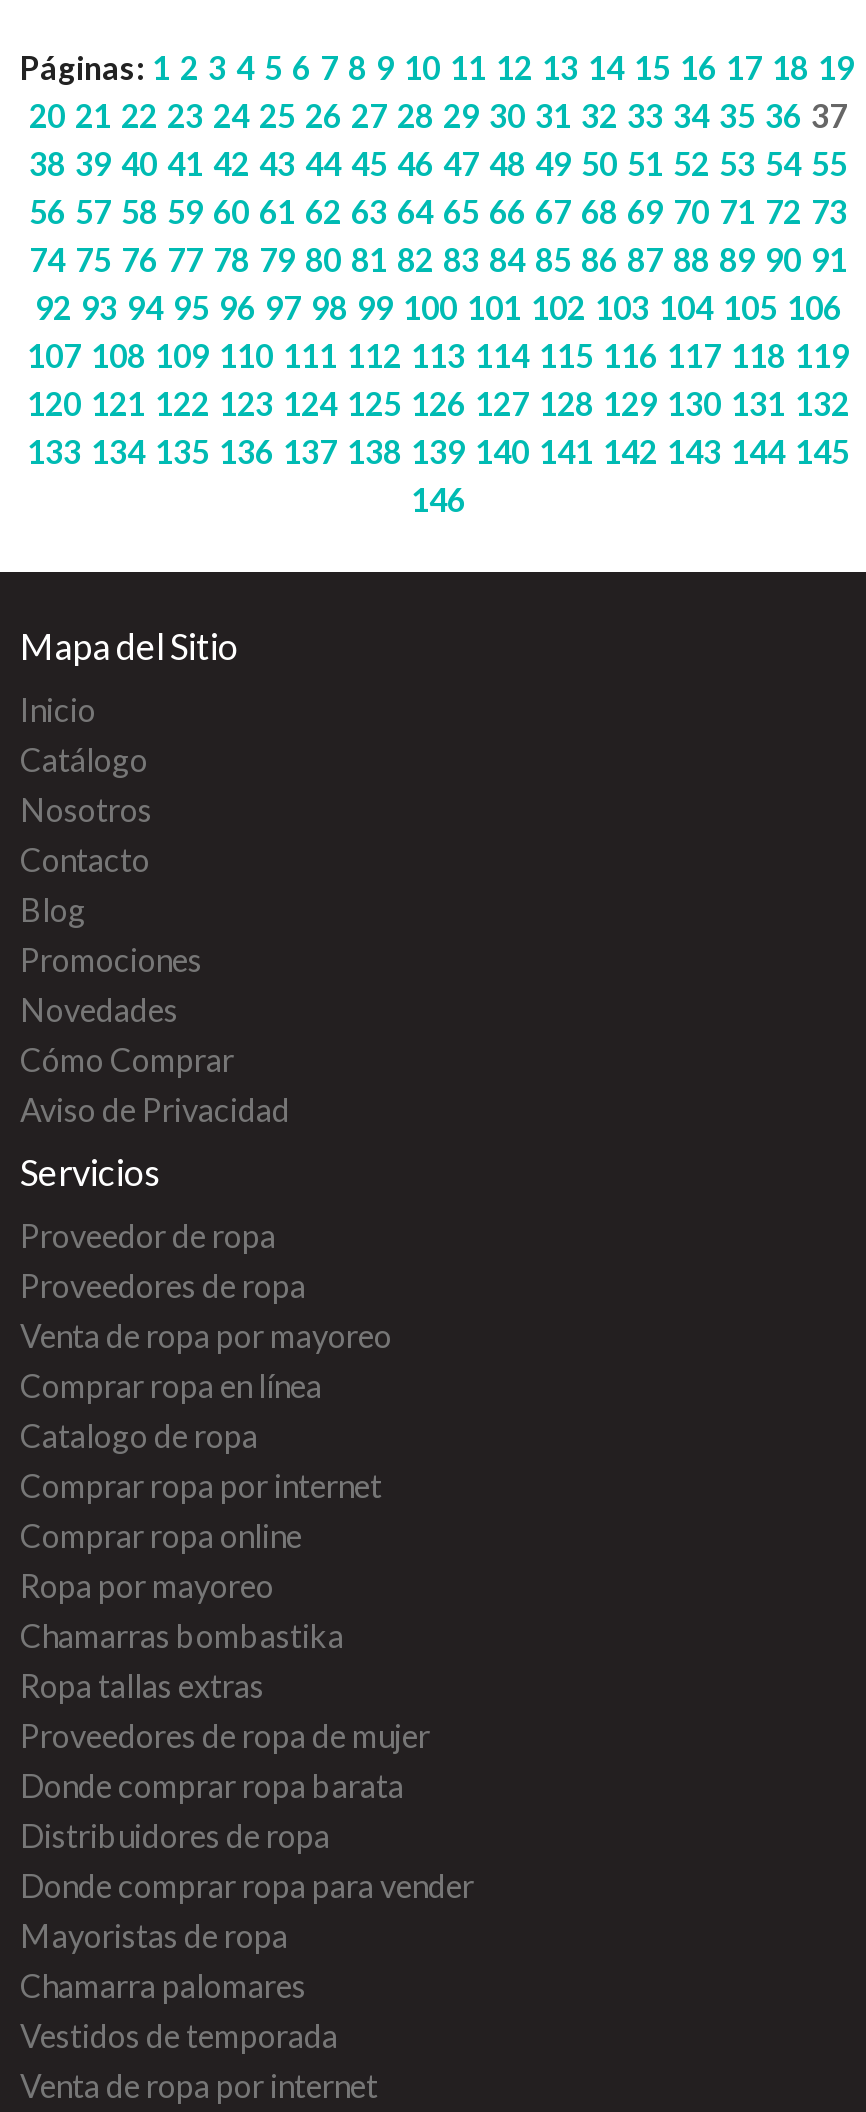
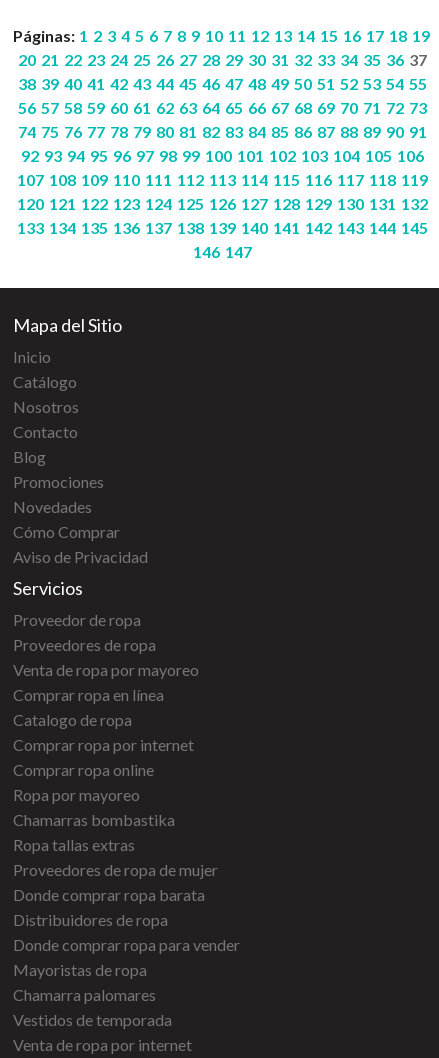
- 146
+ 146 147
